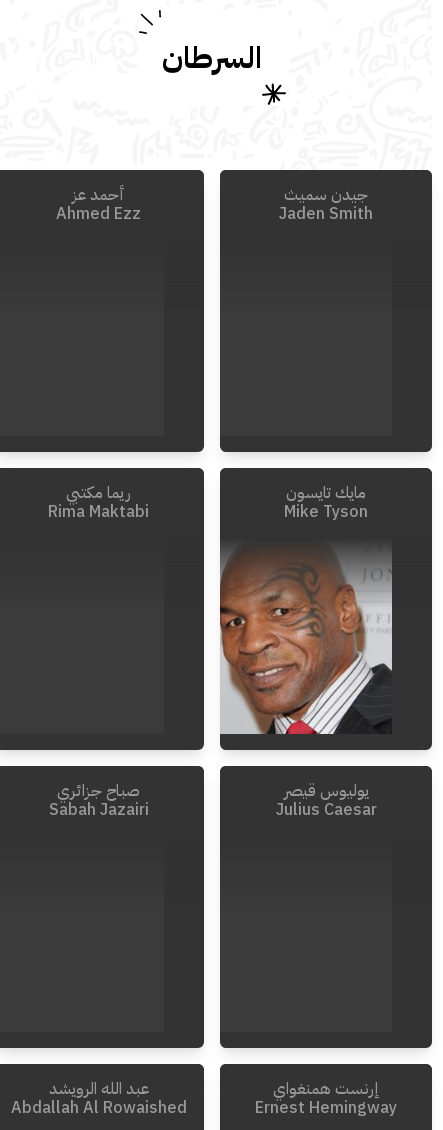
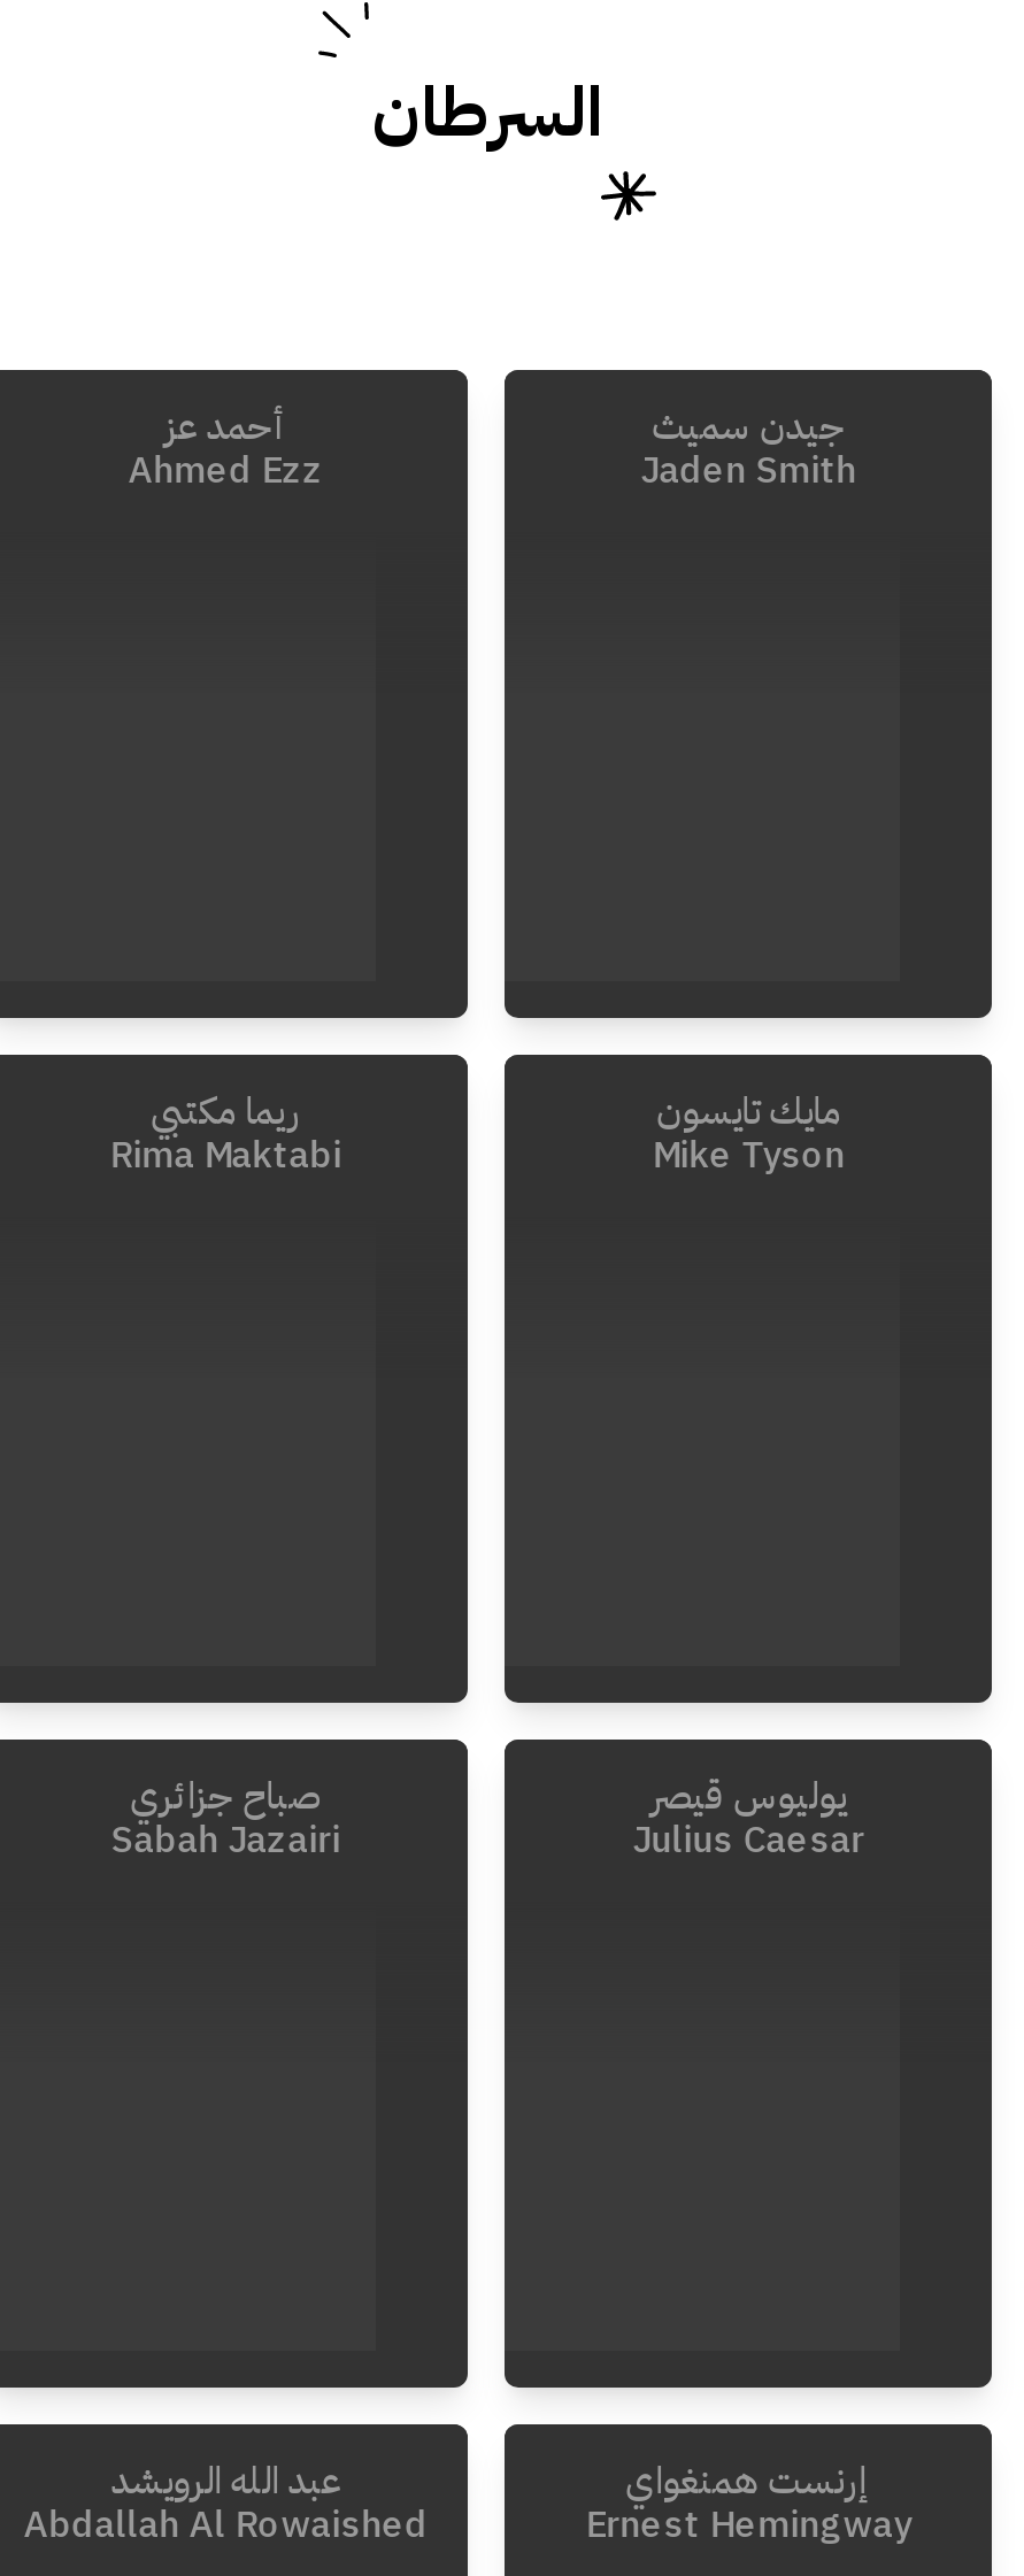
- [image]
